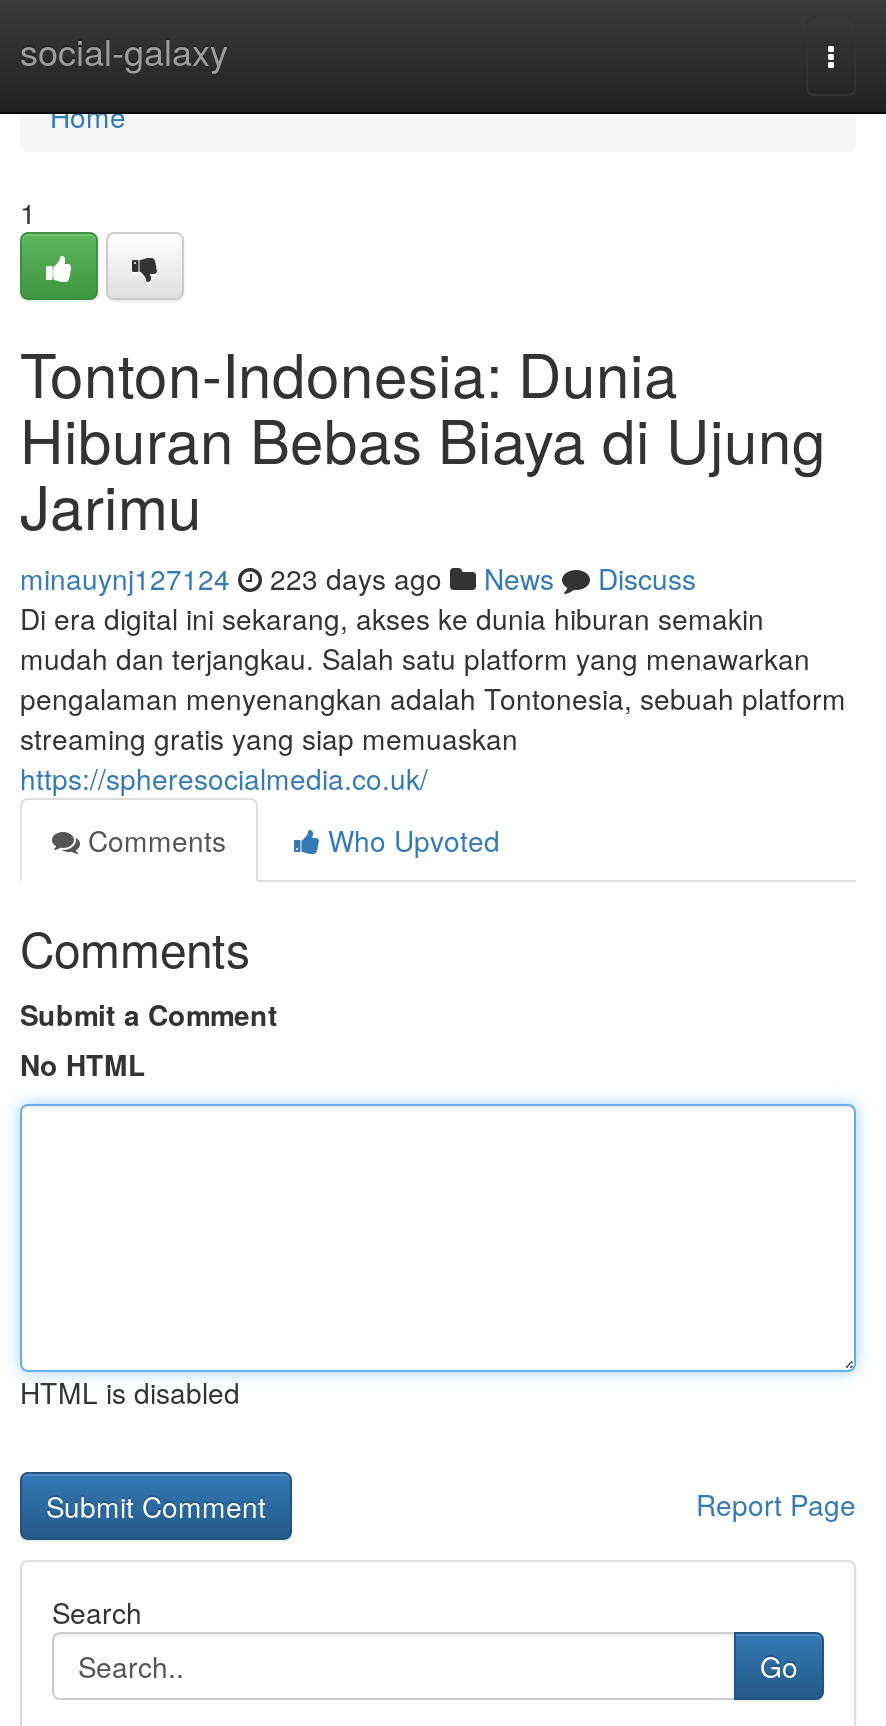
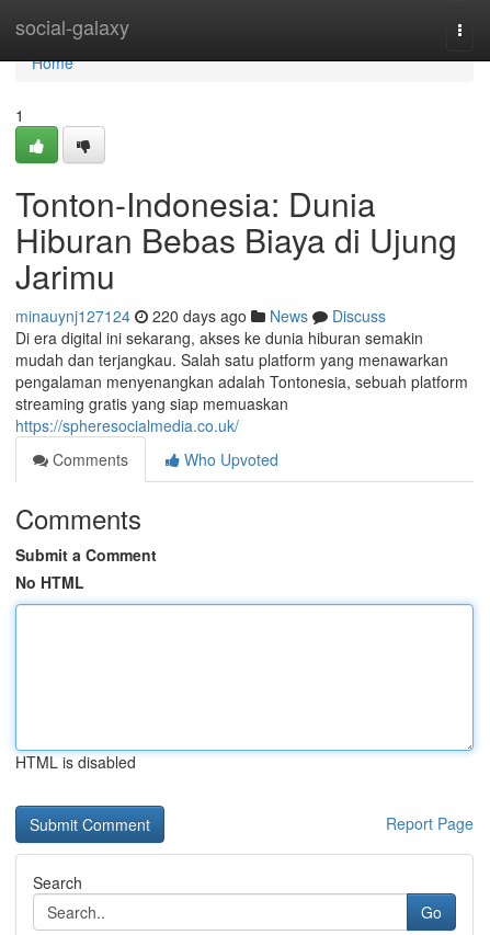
- minauynj127124 223 days ago News Discuss
+ minauynj127124 220 days ago News Discuss
